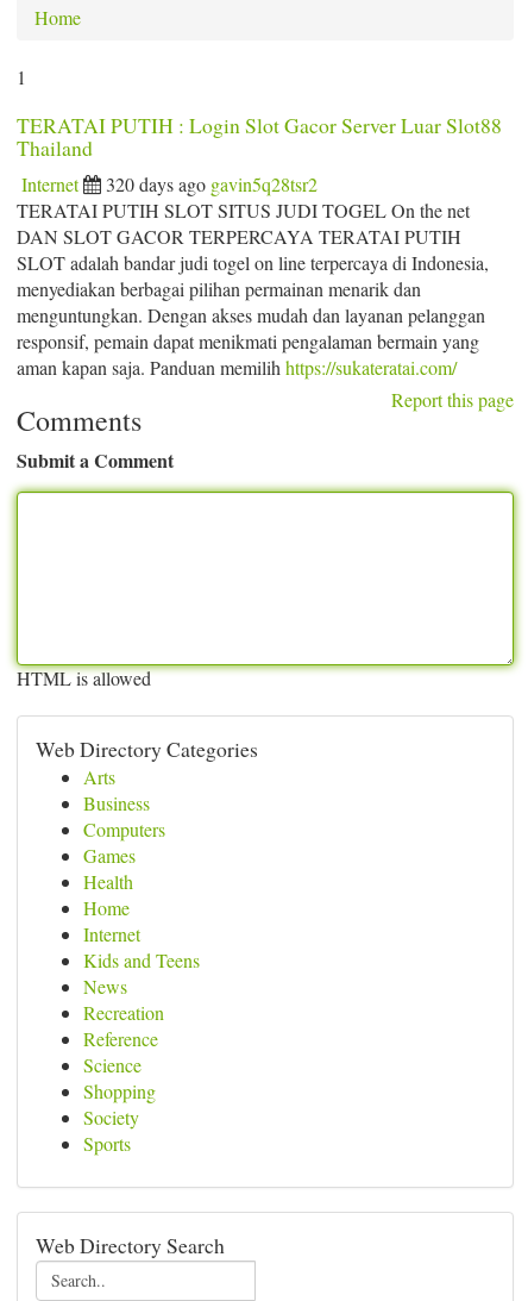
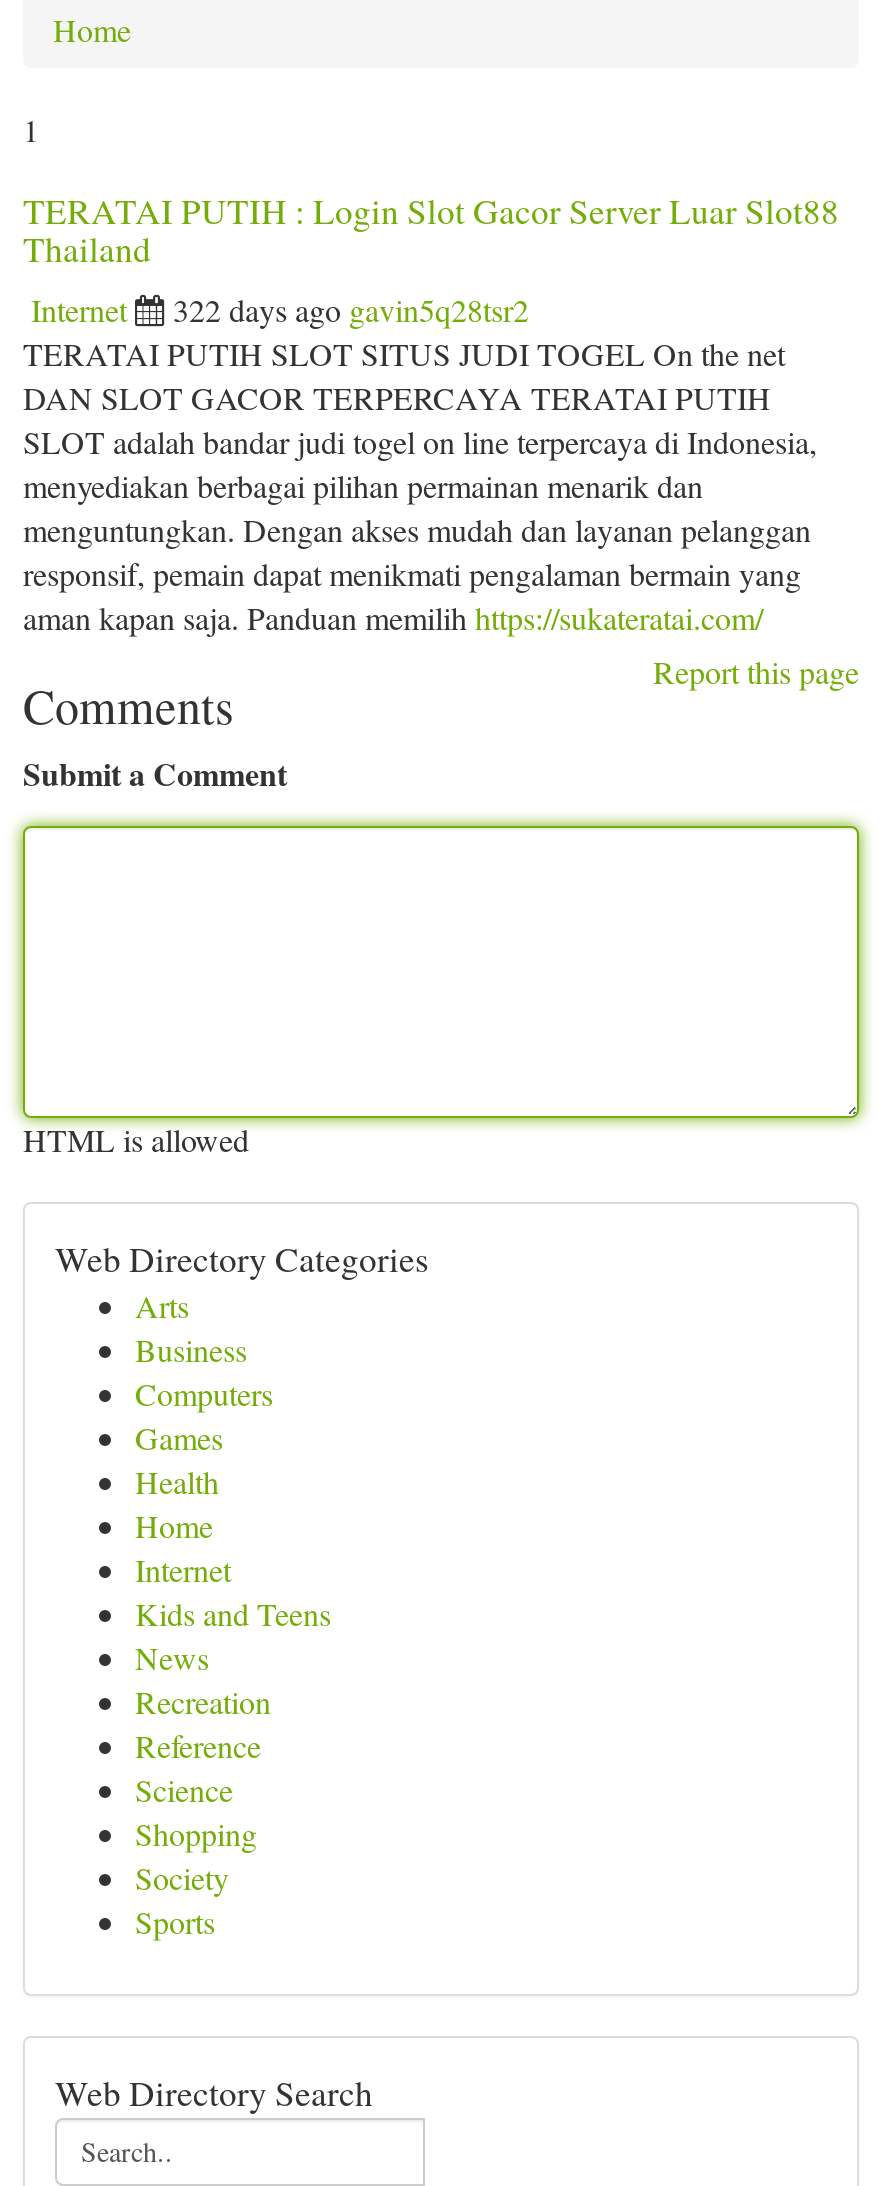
- 320 days ago gavin5q28tsr2
+ 322 days ago gavin5q28tsr2
